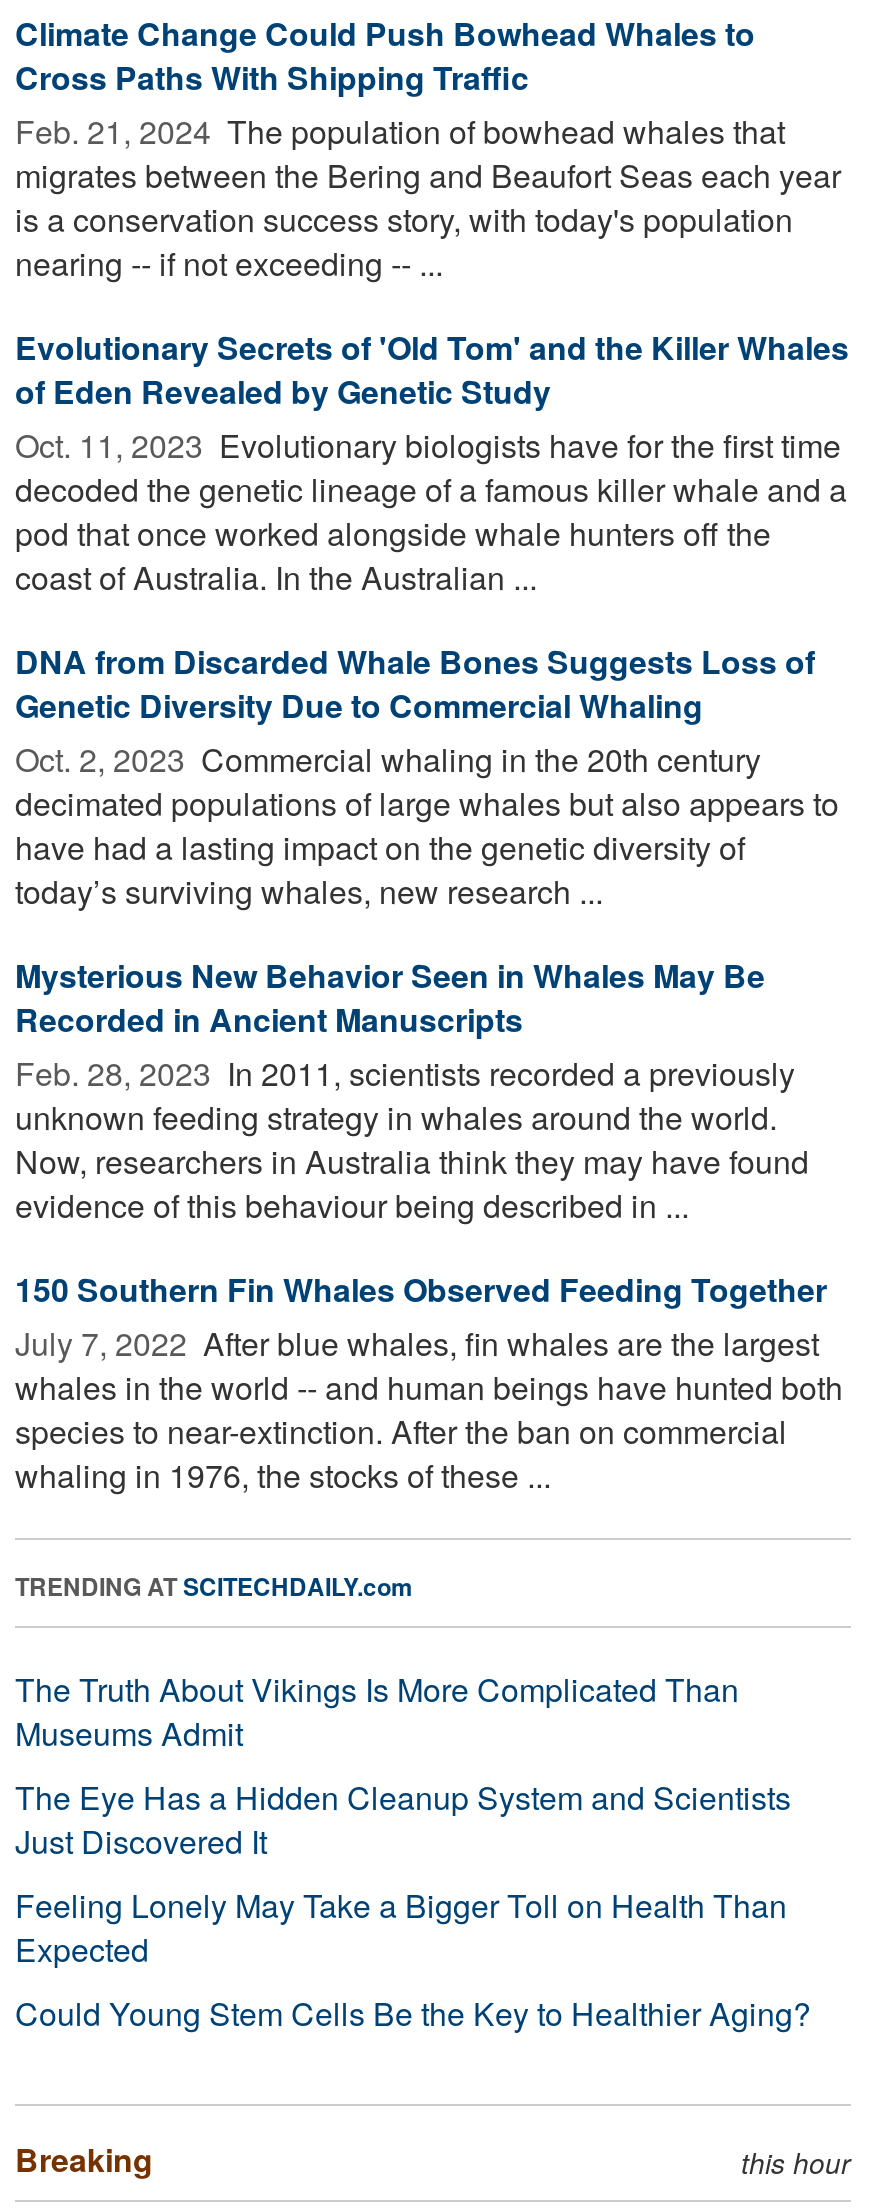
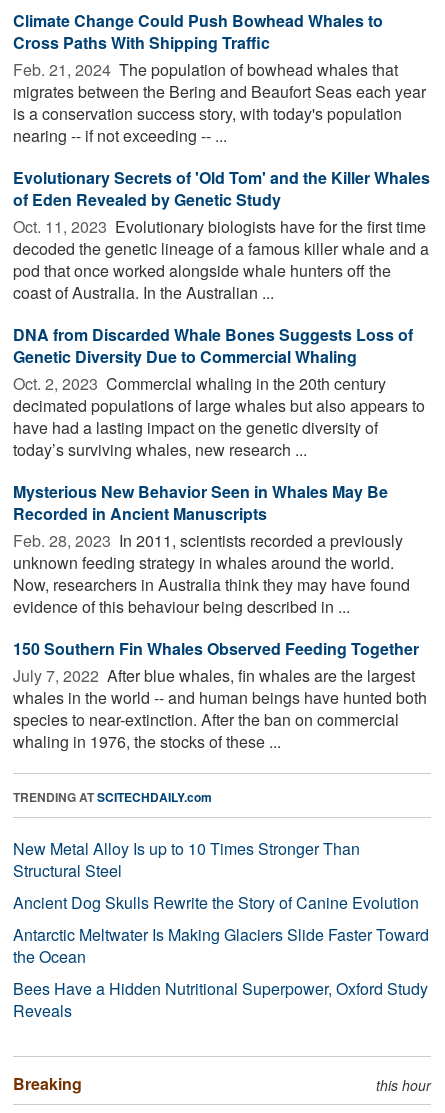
- The Truth About Vikings Is More Complicated Than
- Museums Admit
- The Eye Has a Hidden Cleanup System and Scientists
- Just Discovered It
- Feeling Lonely May Take a Bigger Toll on Health Than
- Expected
- Could Young Stem Cells Be the Key to Healthier Aging?
+ New Metal Alloy Is up to 10 Times Stronger Than
+ Structural Steel
+ Ancient Dog Skulls Rewrite the Story of Canine Evolution
+ Antarctic Meltwater Is Making Glaciers Slide Faster Toward
+ the Ocean
+ Bees Have a Hidden Nutritional Superpower, Oxford Study
+ Reveals
